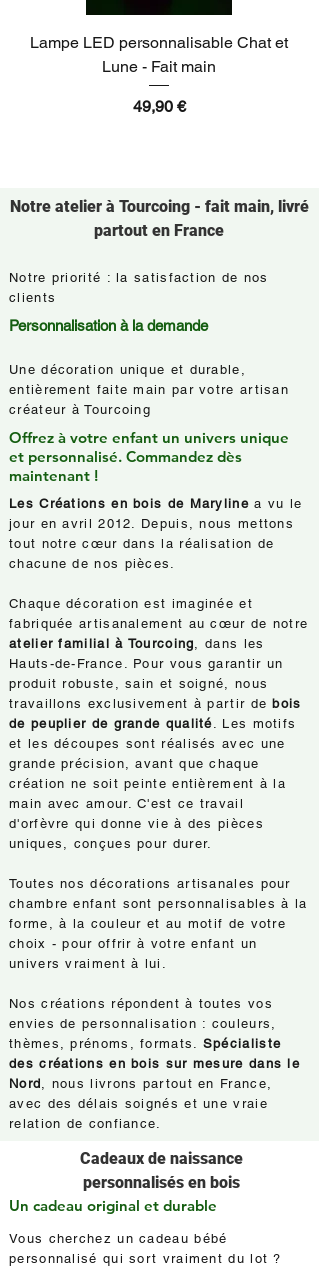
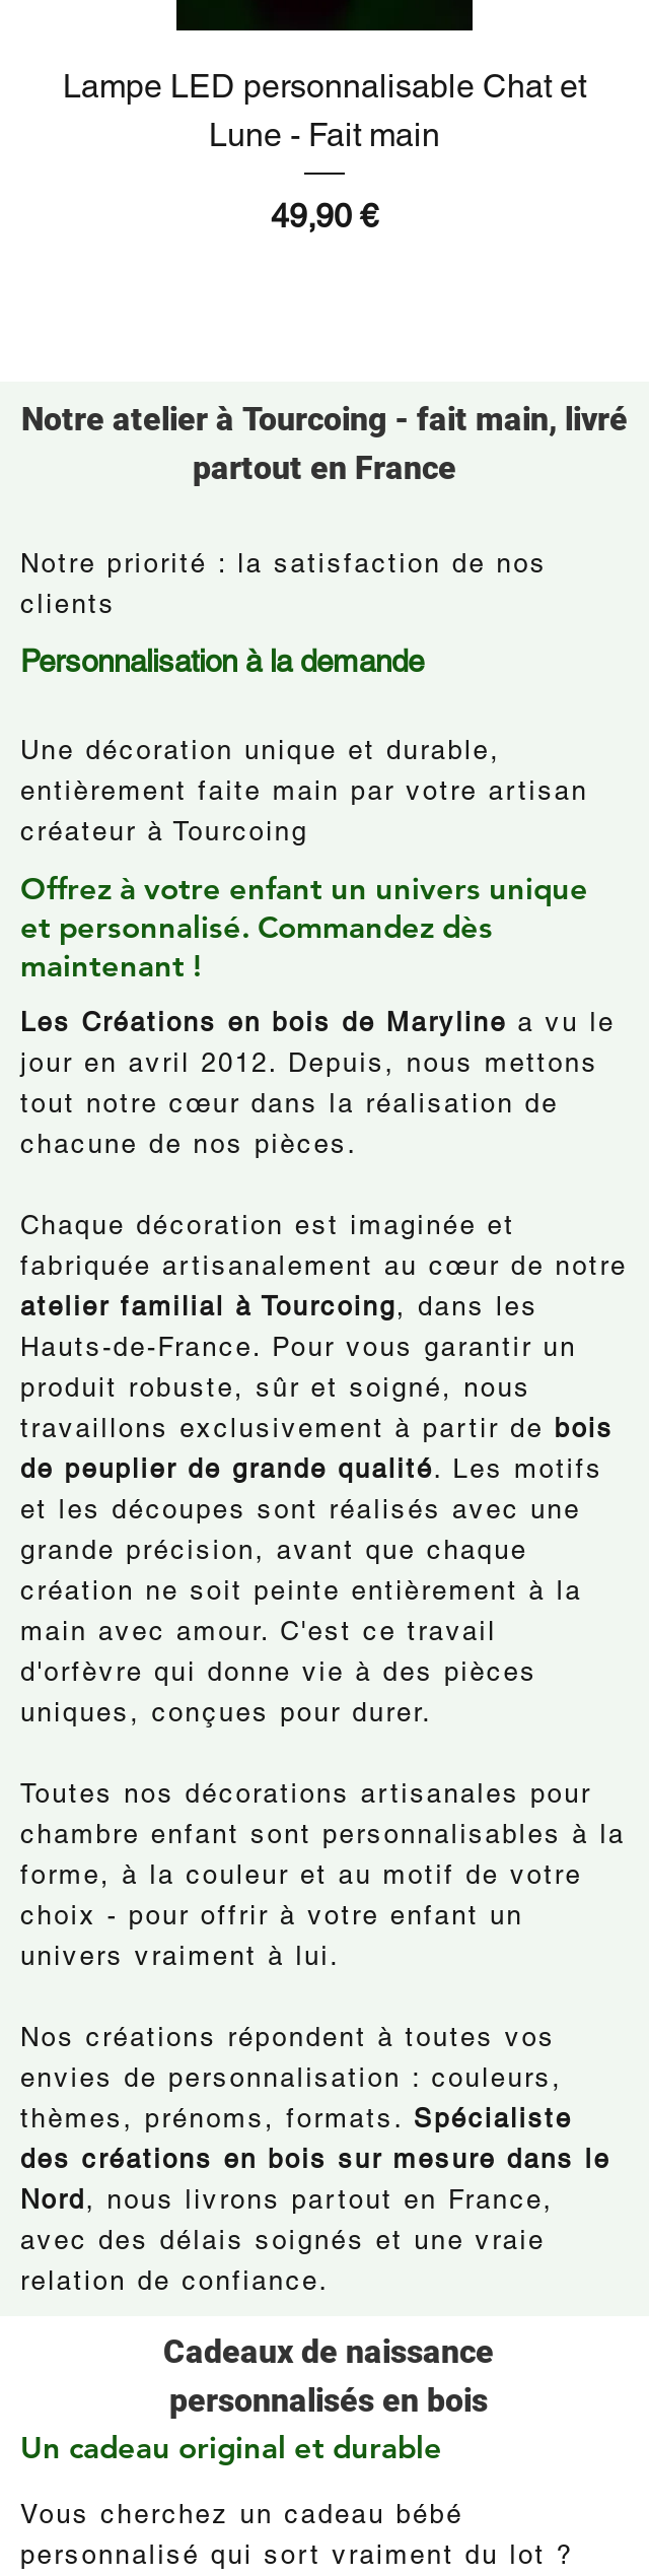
- produit robuste, sain et soigné, nous
+ produit robuste, sûr et soigné, nous
